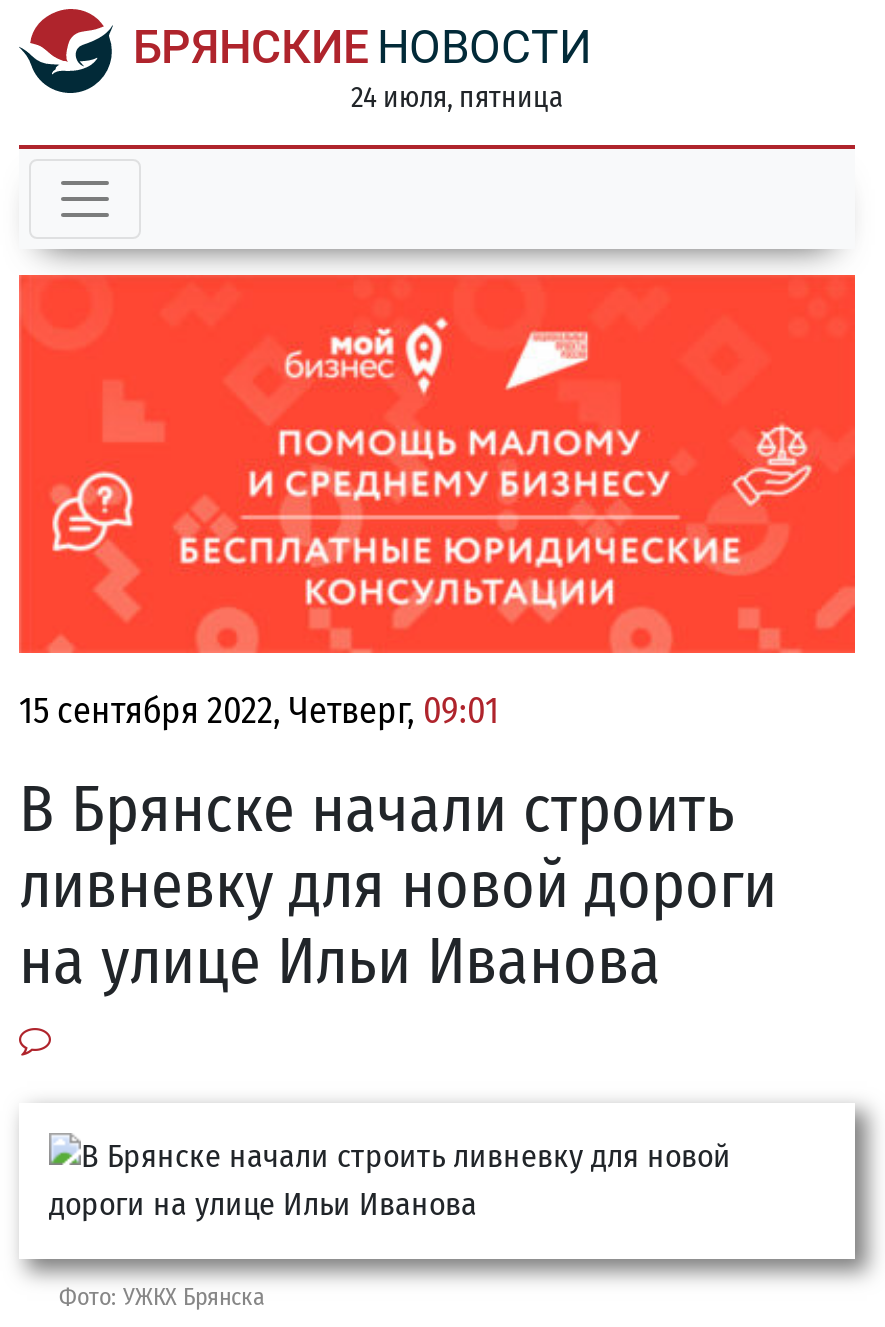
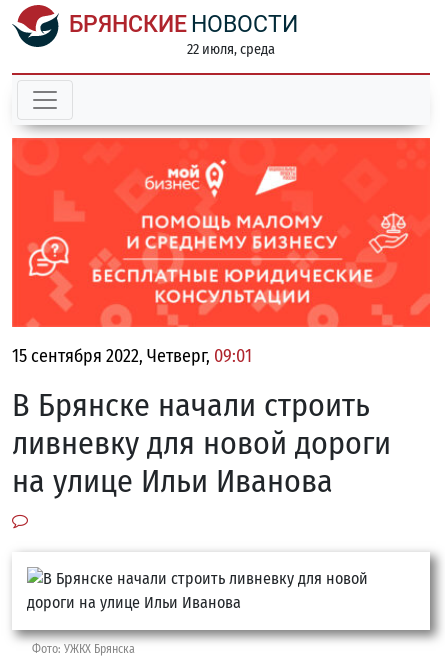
- 24 июля, пятница
+ 22 июля, среда
